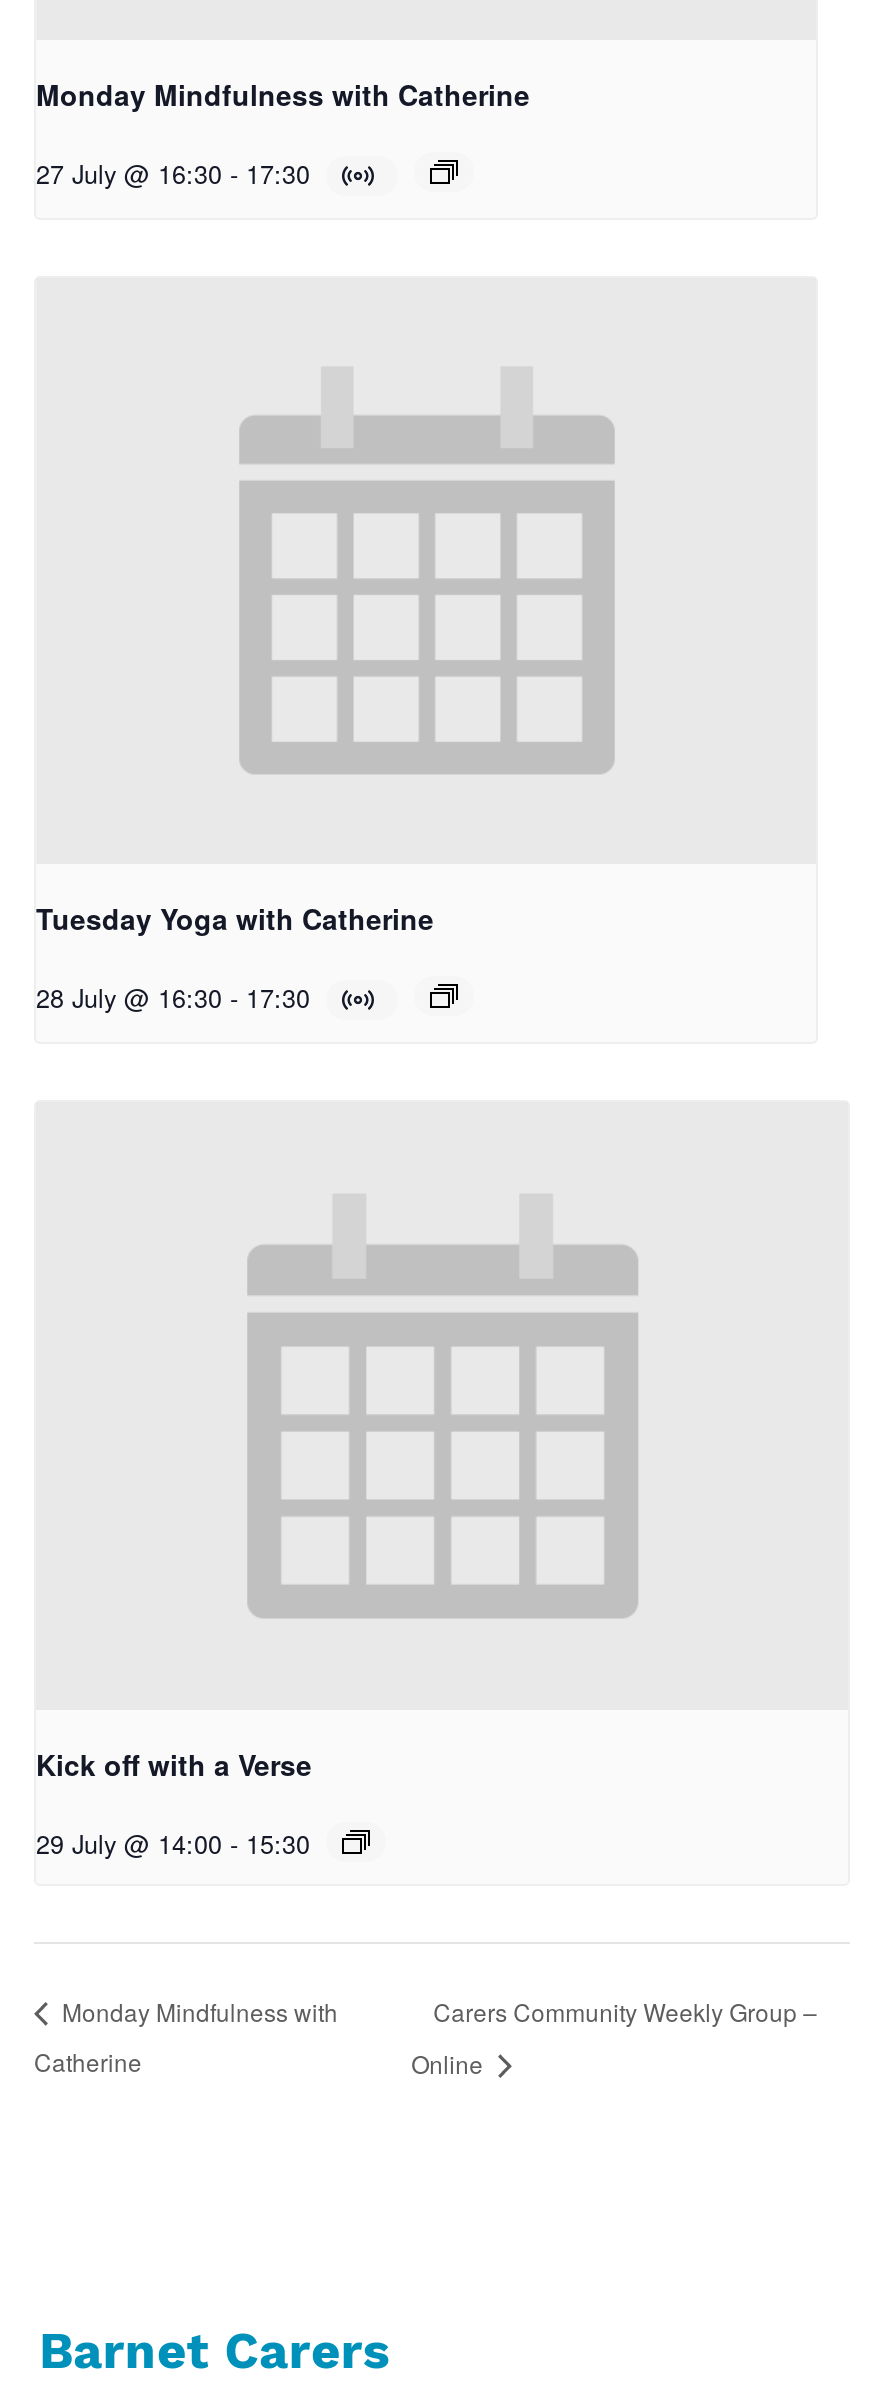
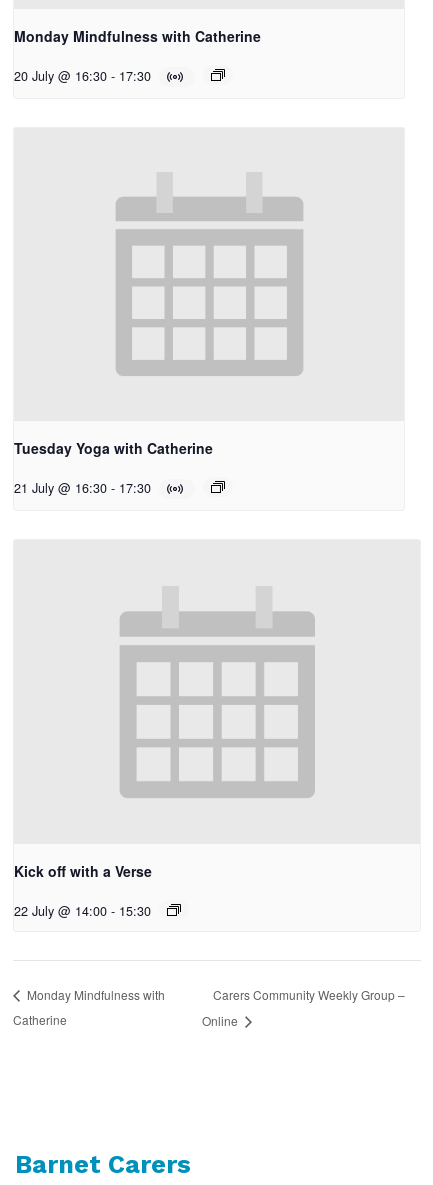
- 27 July @ 16:30 - 17:30
+ 20 July @ 16:30 - 17:30

- 28 July @ 16:30 - 17:30
+ 21 July @ 16:30 - 17:30

- 29 July @ 14:00 - 15:30
+ 22 July @ 14:00 - 15:30
